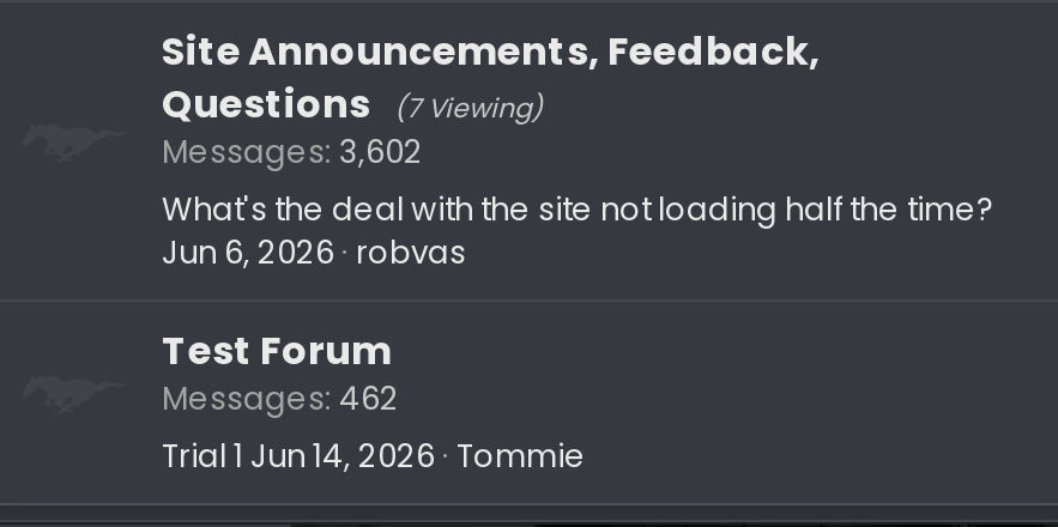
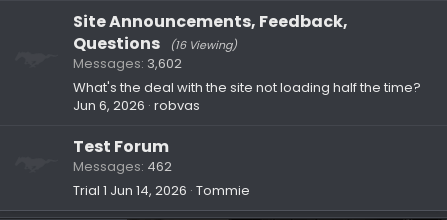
- Questions (7 Viewing)
+ Questions (16 Viewing)
